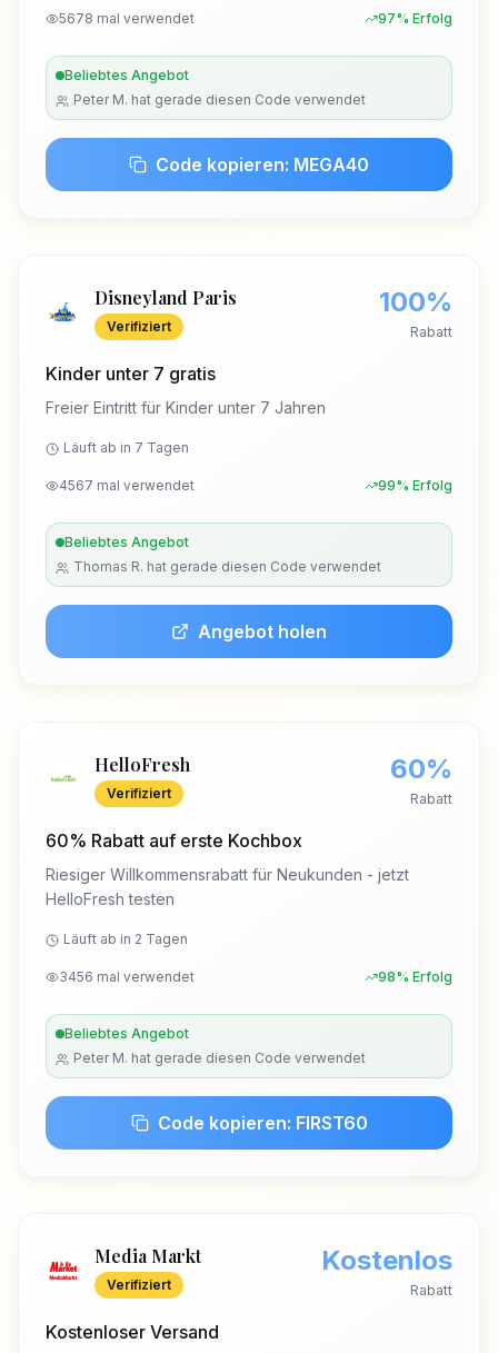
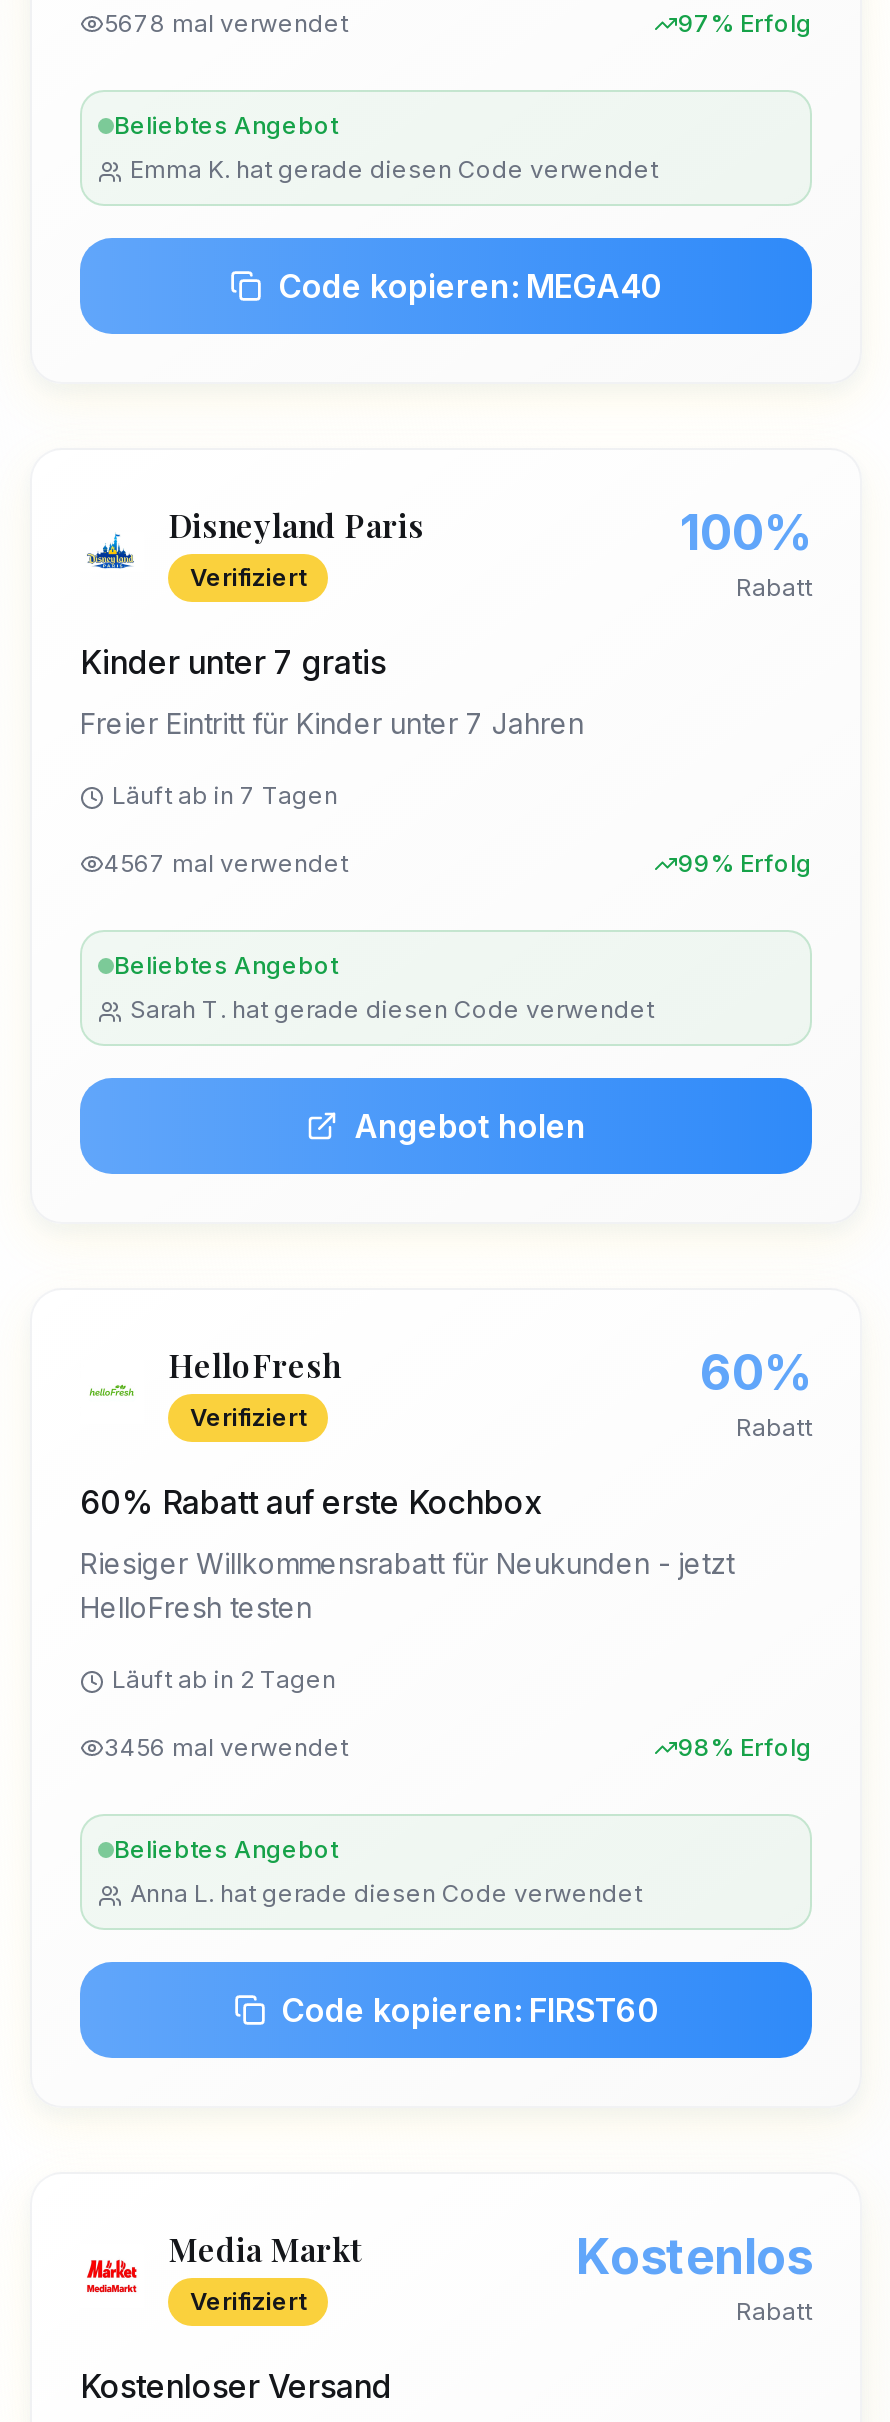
- Peter M. hat gerade diesen Code verwendet
+ Emma K. hat gerade diesen Code verwendet

- Thomas R. hat gerade diesen Code verwendet
+ Sarah T. hat gerade diesen Code verwendet

- Peter M. hat gerade diesen Code verwendet
+ Anna L. hat gerade diesen Code verwendet
